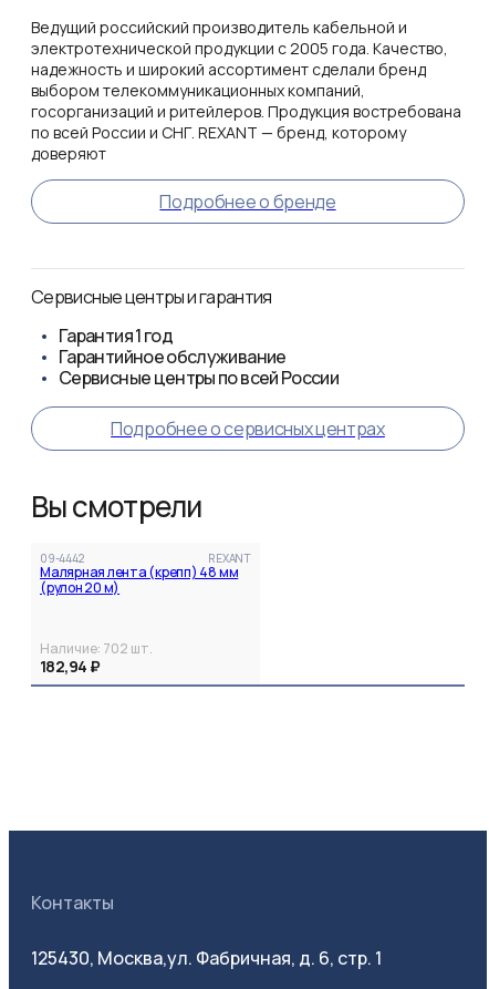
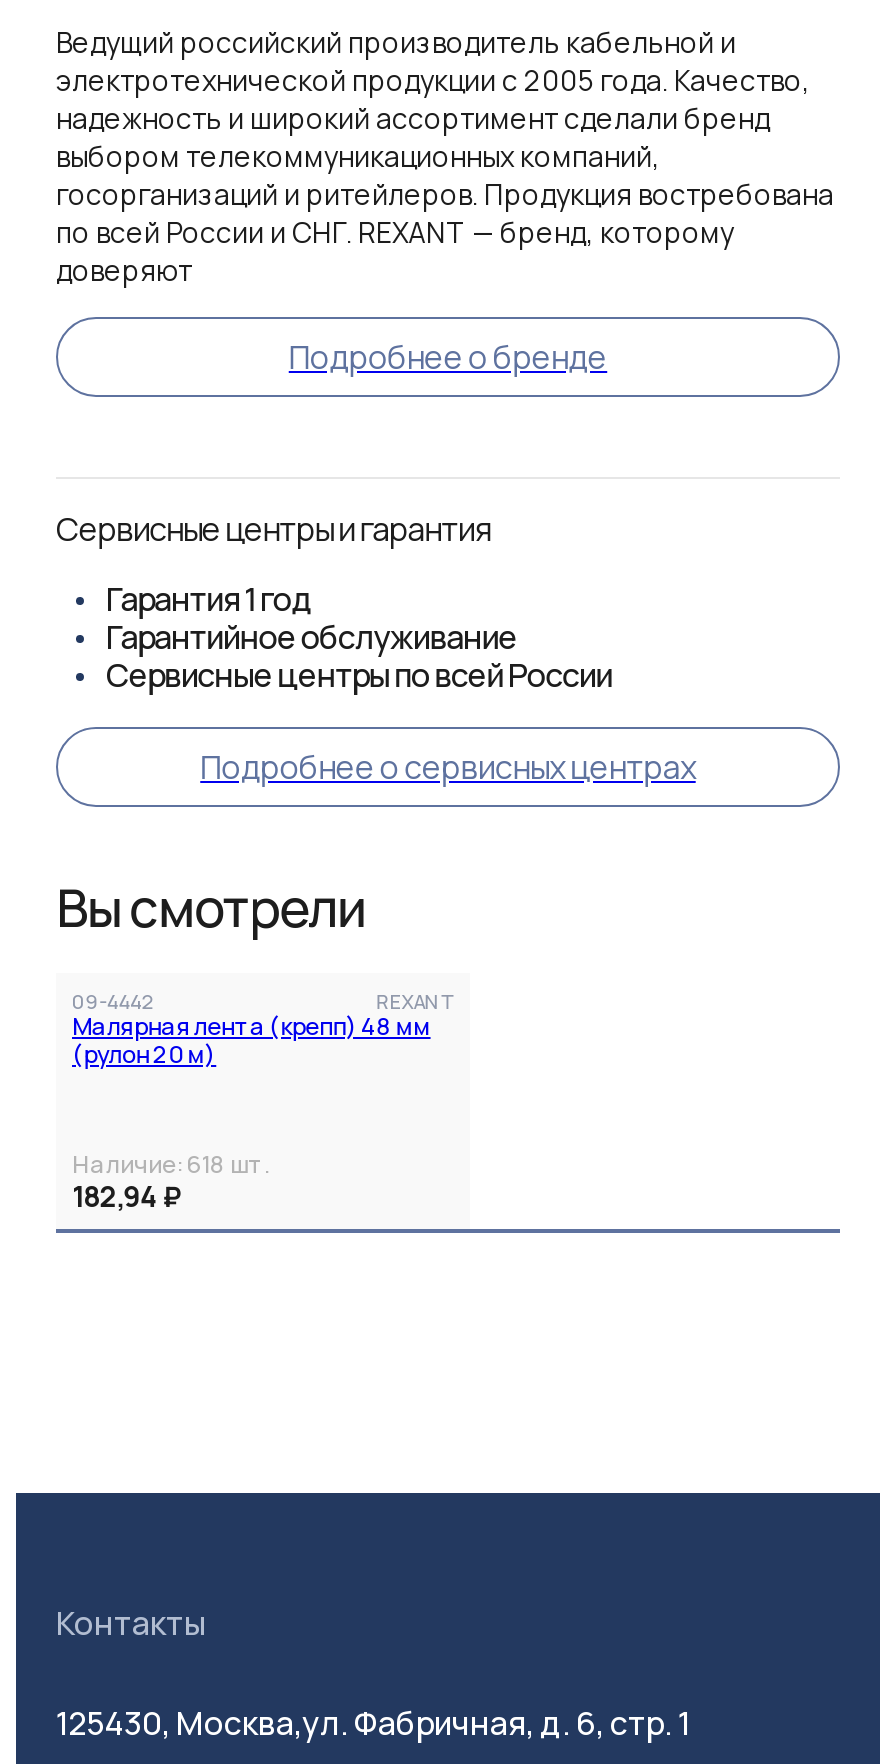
- Наличие: 702 шт.
+ Наличие: 618 шт.
